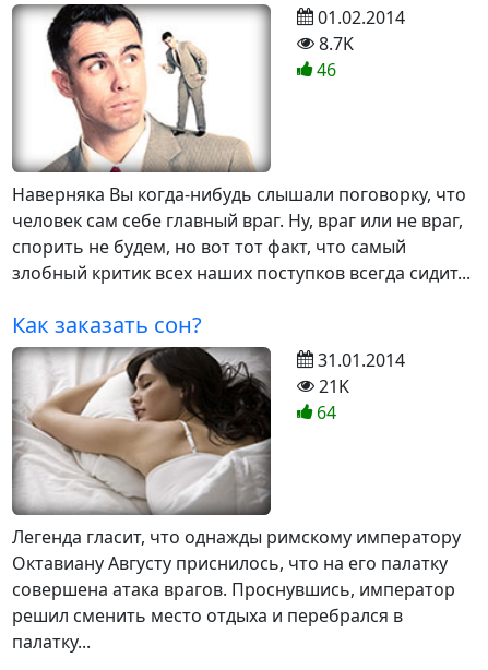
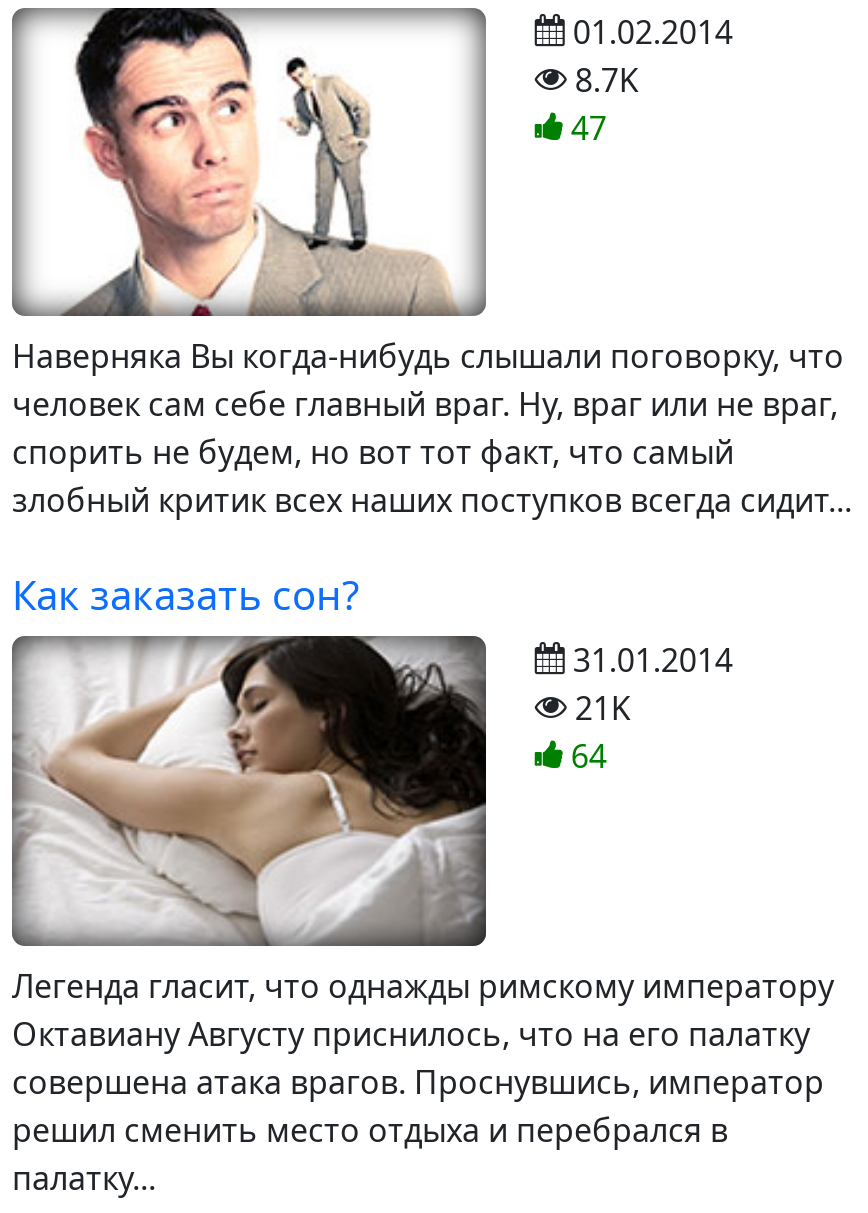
- 46
+ 47
